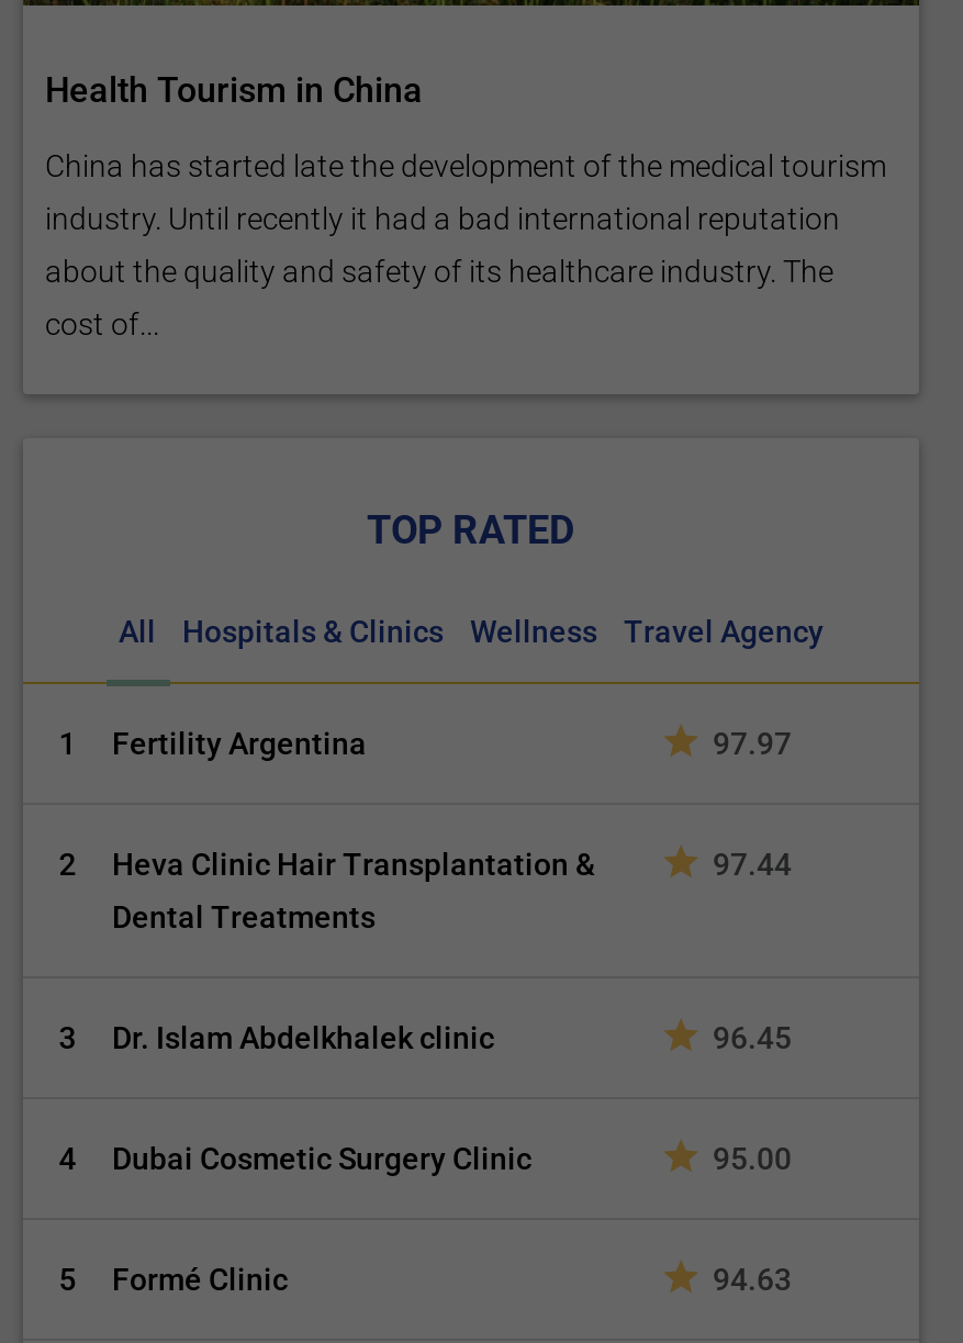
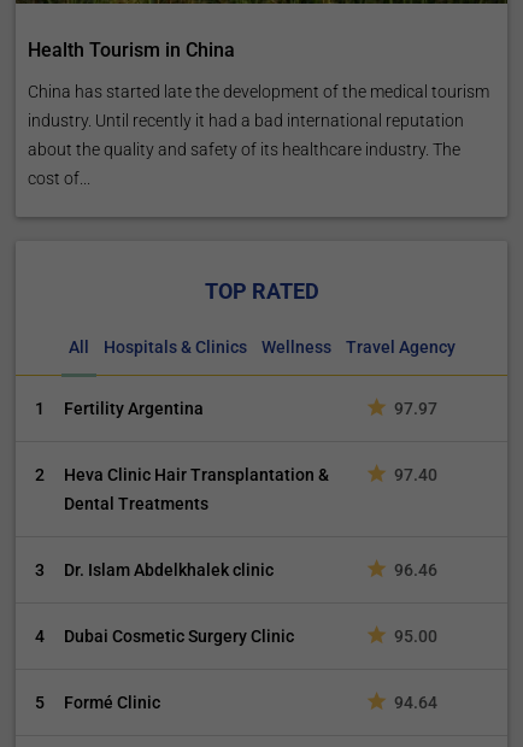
- 97.44
+ 97.40

- 96.45
+ 96.46

- 94.63
+ 94.64
